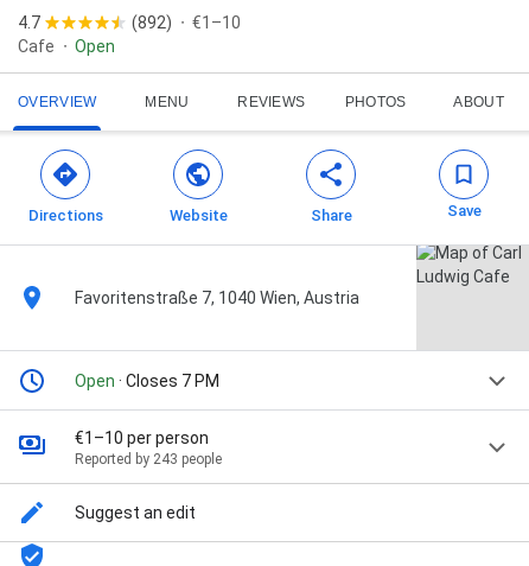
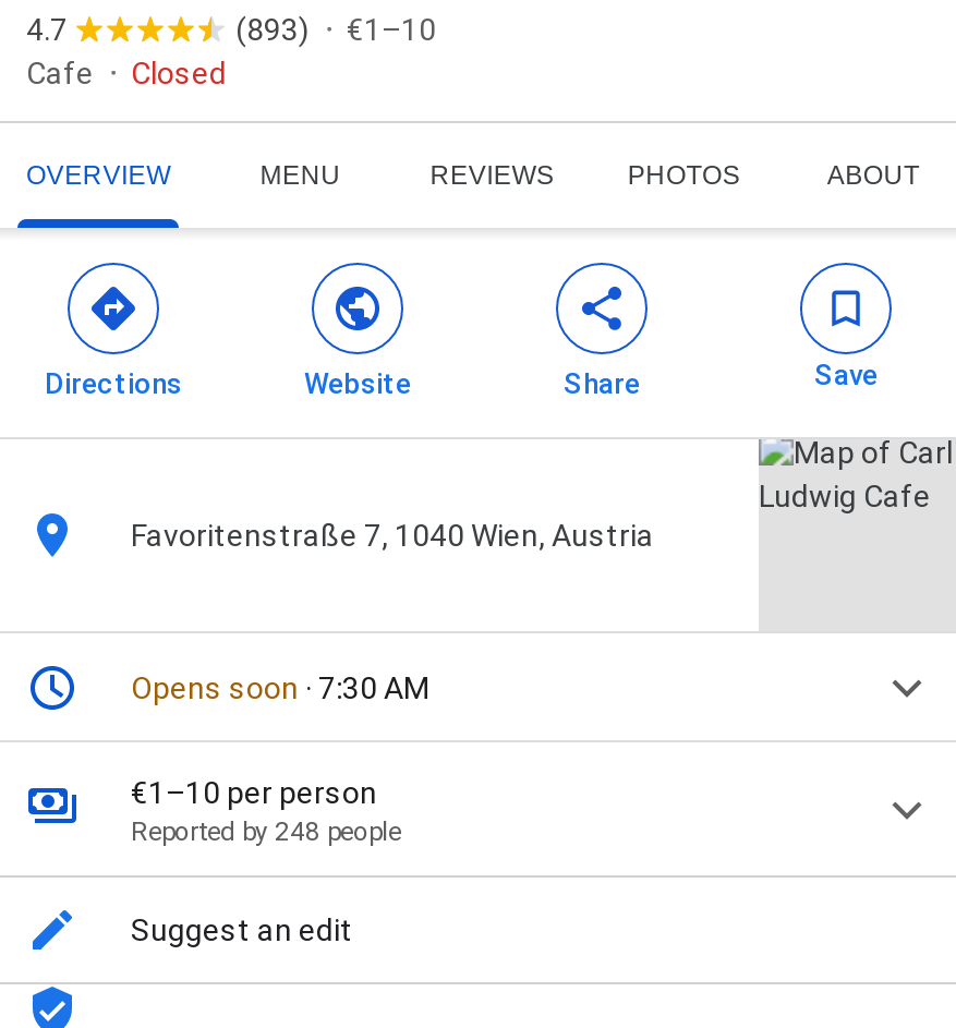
- (892) €1–10
+ (893) €1–10

- Open
+ Closed

- Open · Closes 7 PM
+ Opens soon · 7:30 AM

- Reported by 243 people
+ Reported by 248 people
